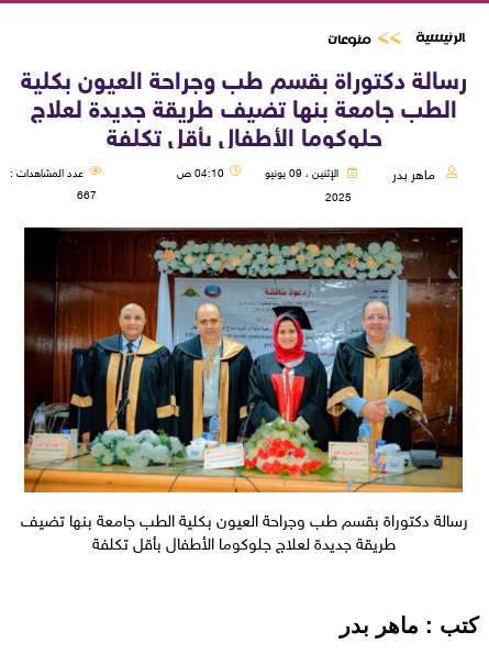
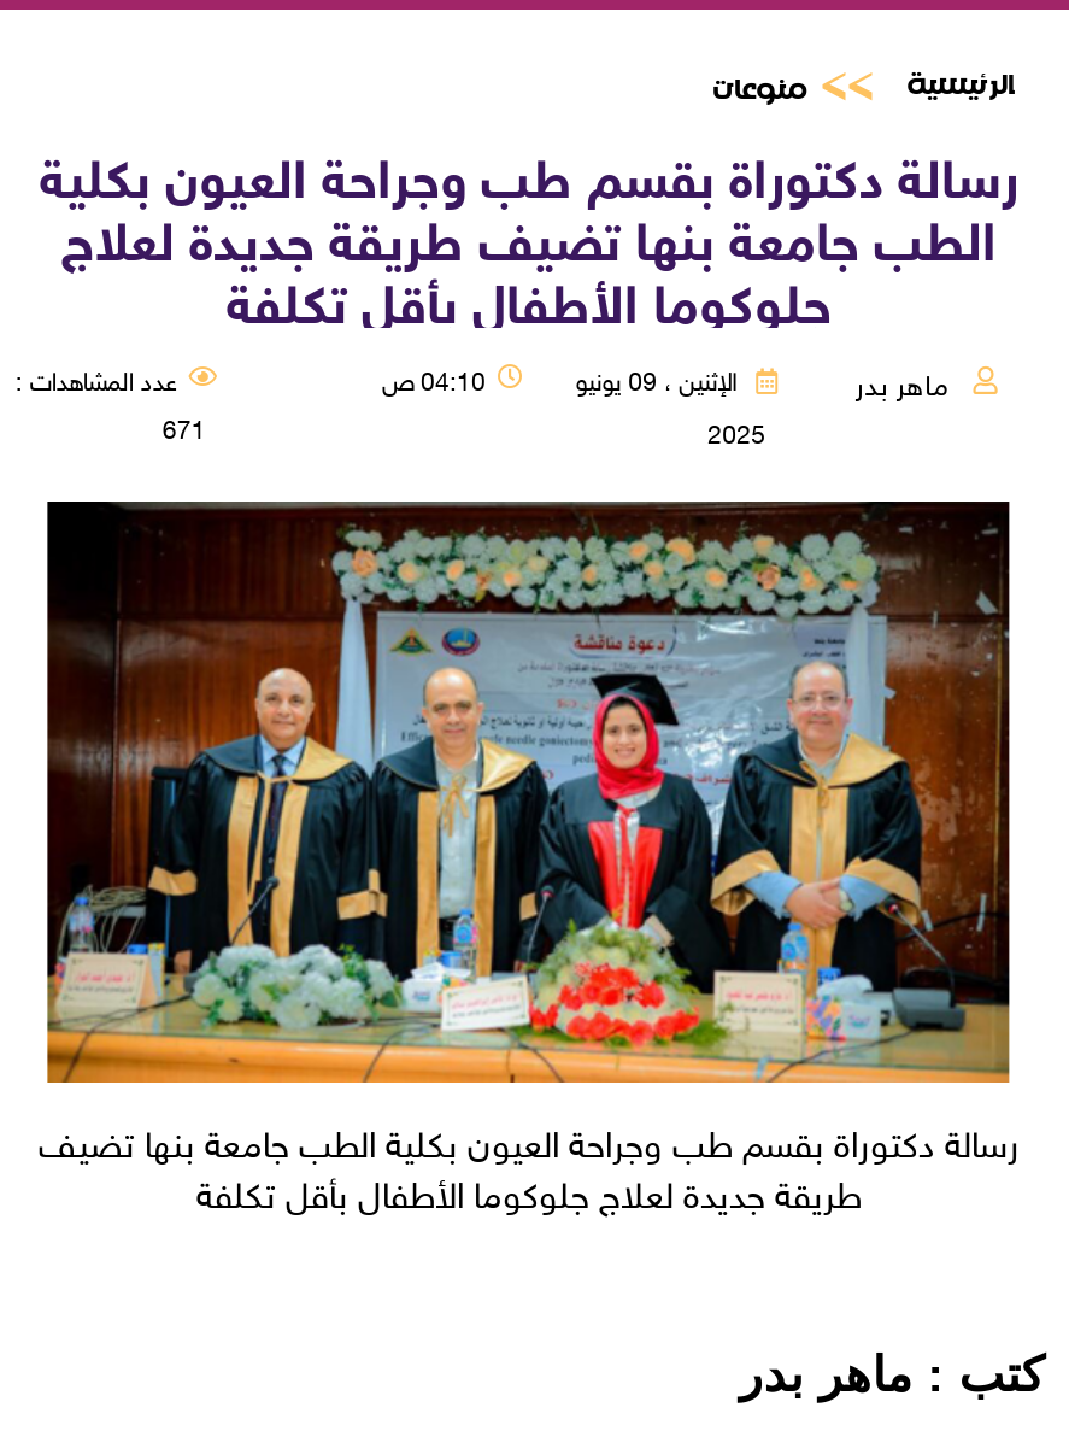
- 667
+ 671
